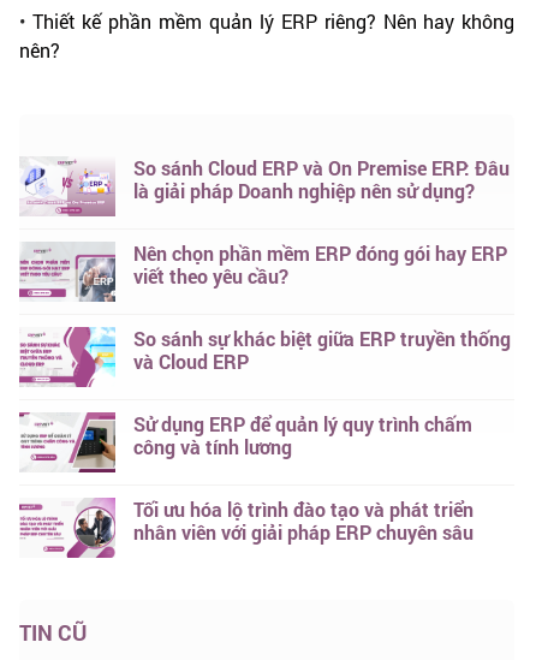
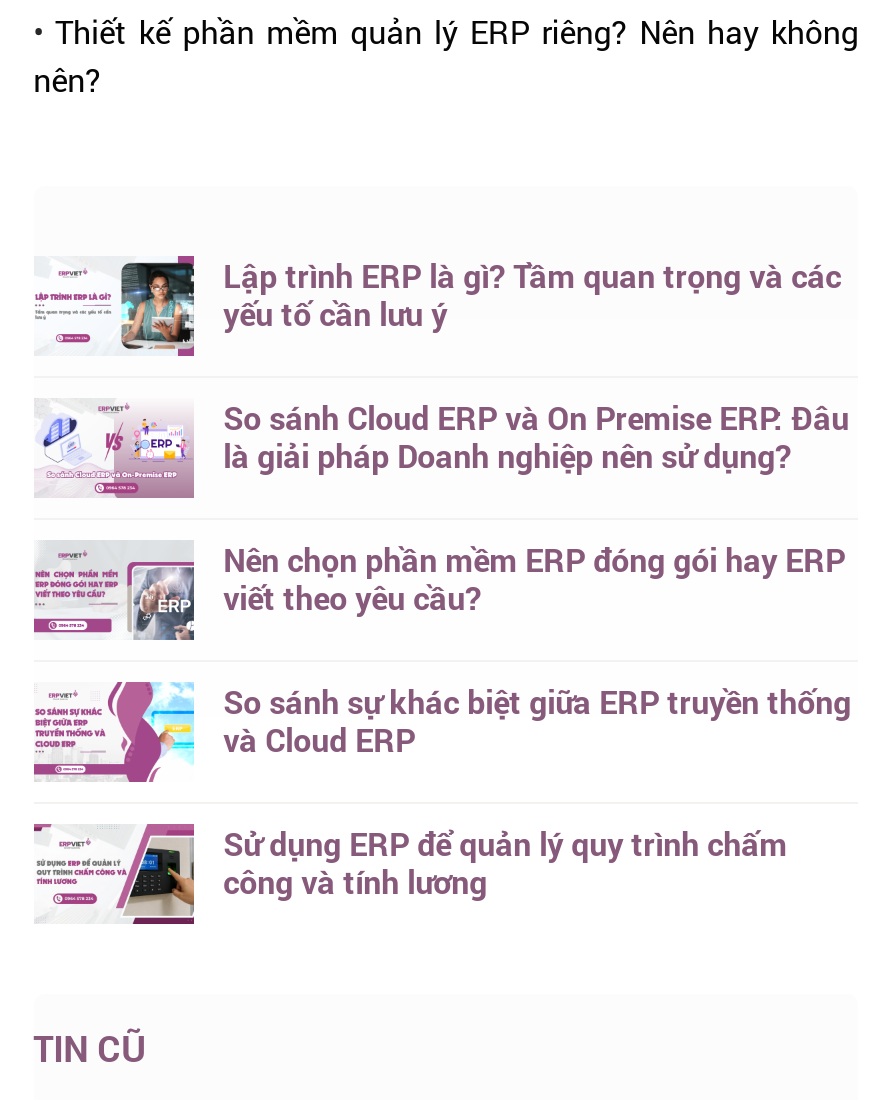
+ [image]
+ Lập trình ERP là gì? Tầm quan trọng và các
+ yếu tố cần lưu ý

moved down: [image] | So sánh Cloud ERP và On Premise ERP: Đâu | là giải pháp Doanh nghiệp nên sử dụng? | ... | Sử dụng ERP để quản lý quy trình chấm | công và tính lương

- [image]
- Tối ưu hóa lộ trình đào tạo và phát triển
- nhân viên với giải pháp ERP chuyên sâu
